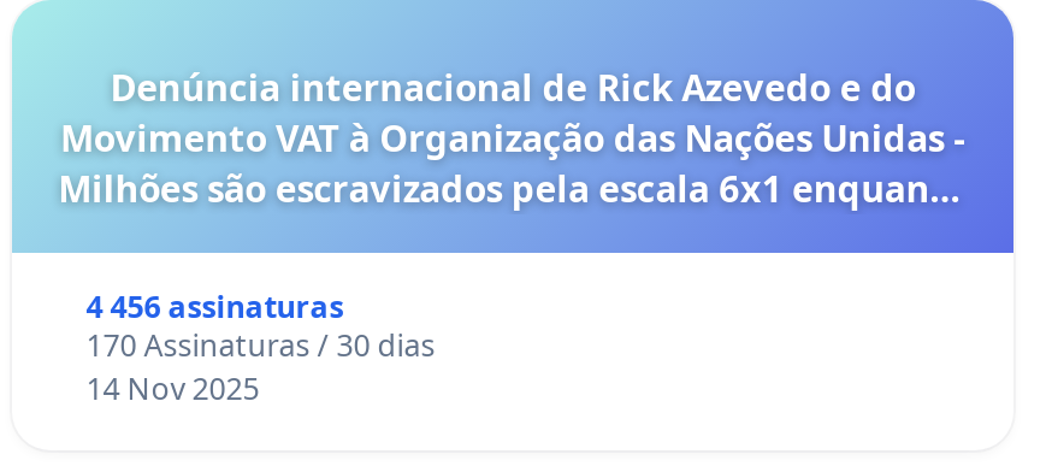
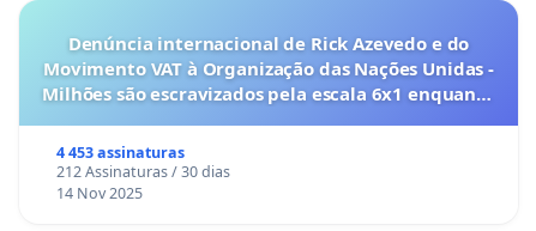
- 4 456 assinaturas
+ 4 453 assinaturas

- 170 Assinaturas / 30 dias
+ 212 Assinaturas / 30 dias
